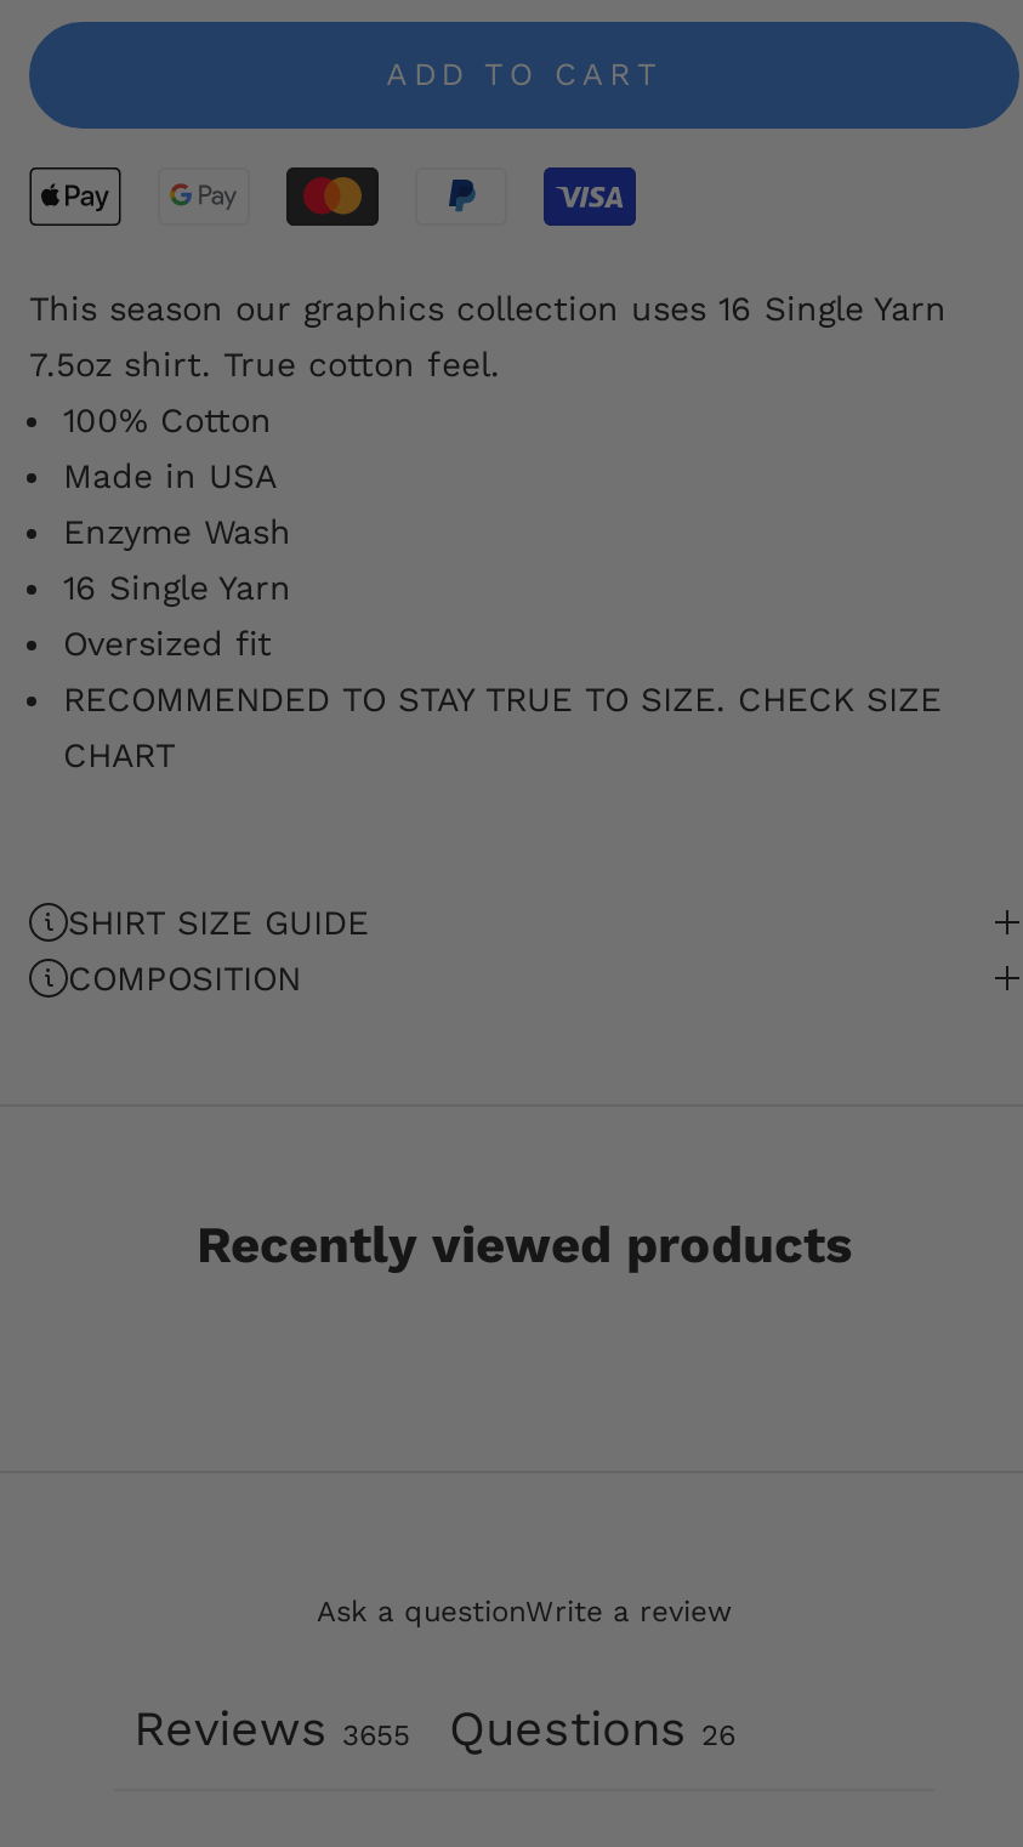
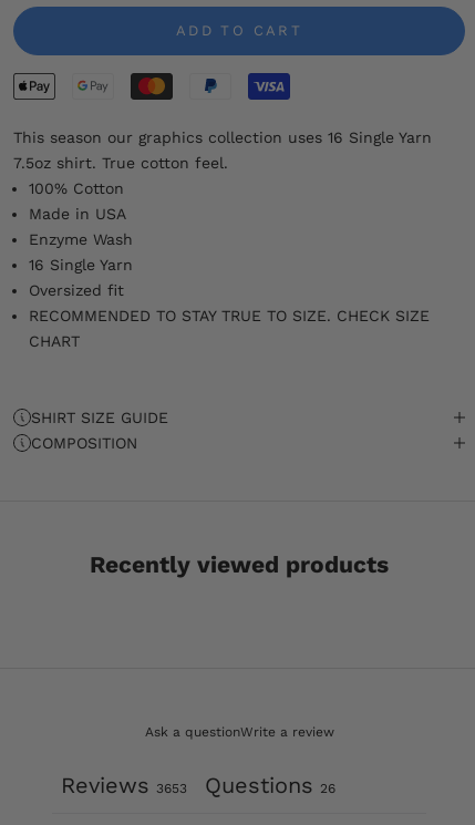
- Reviews 3655 Questions 26
+ Reviews 3653 Questions 26
